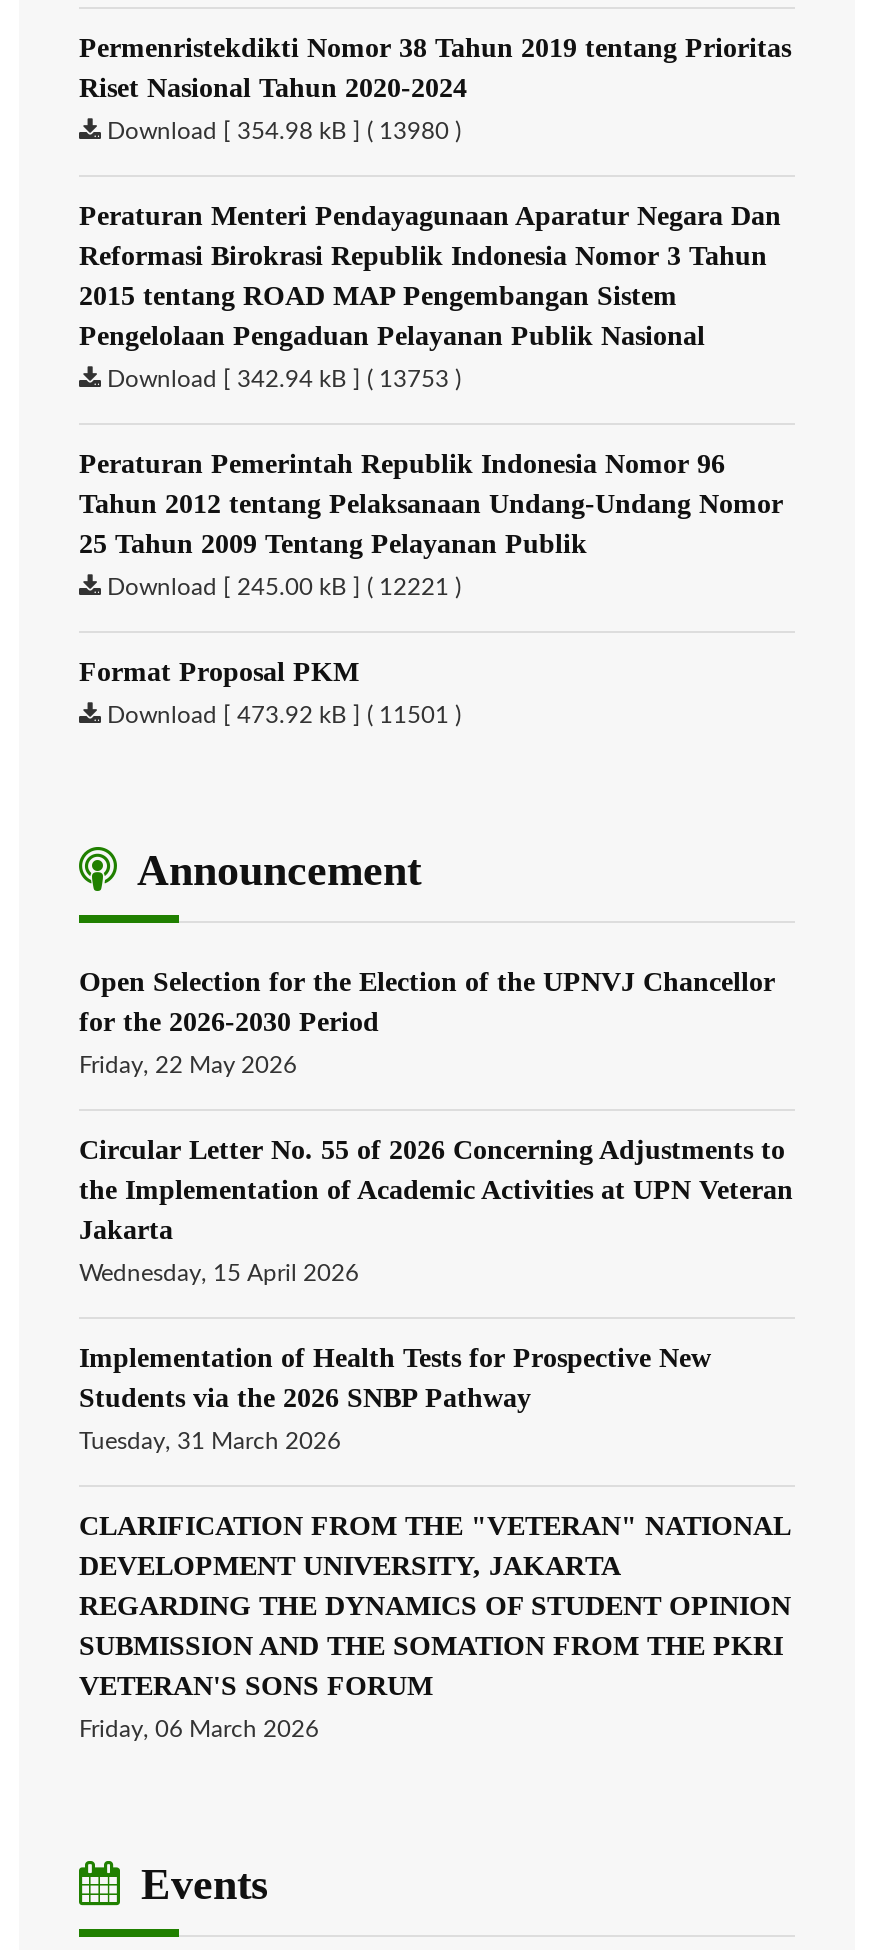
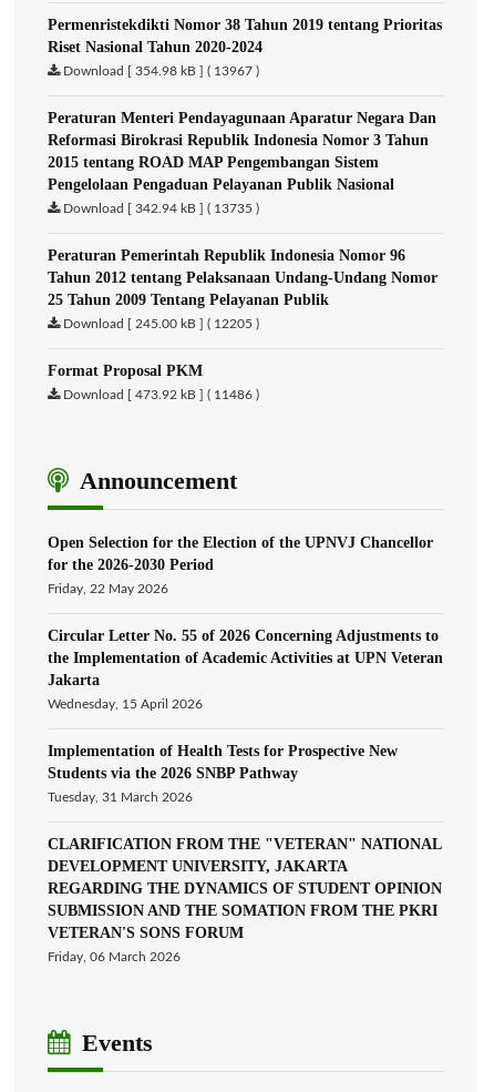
- Download [ 354.98 kB ] ( 13980 )
+ Download [ 354.98 kB ] ( 13967 )

- Download [ 342.94 kB ] ( 13753 )
+ Download [ 342.94 kB ] ( 13735 )

- Download [ 245.00 kB ] ( 12221 )
+ Download [ 245.00 kB ] ( 12205 )

- Download [ 473.92 kB ] ( 11501 )
+ Download [ 473.92 kB ] ( 11486 )
